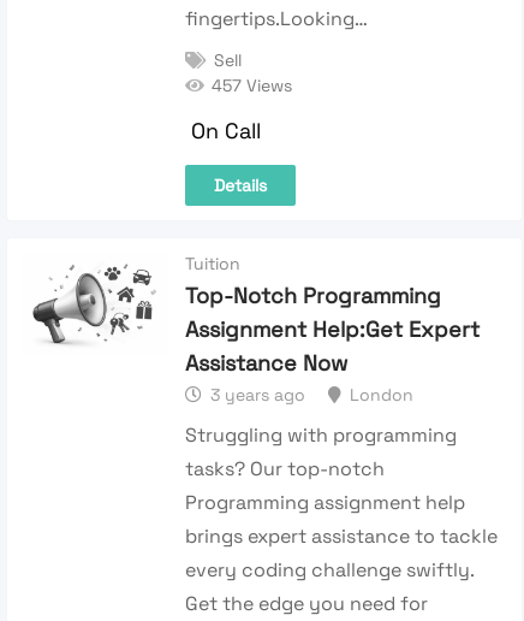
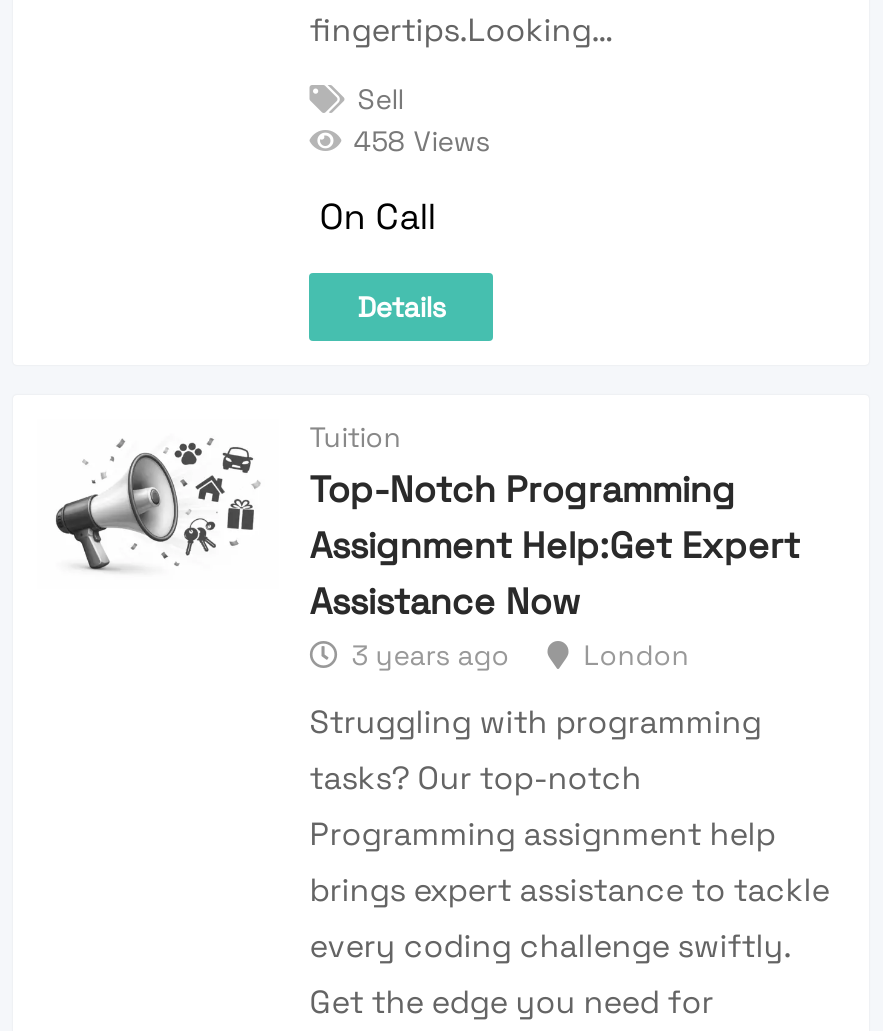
- 457 Views
+ 458 Views
